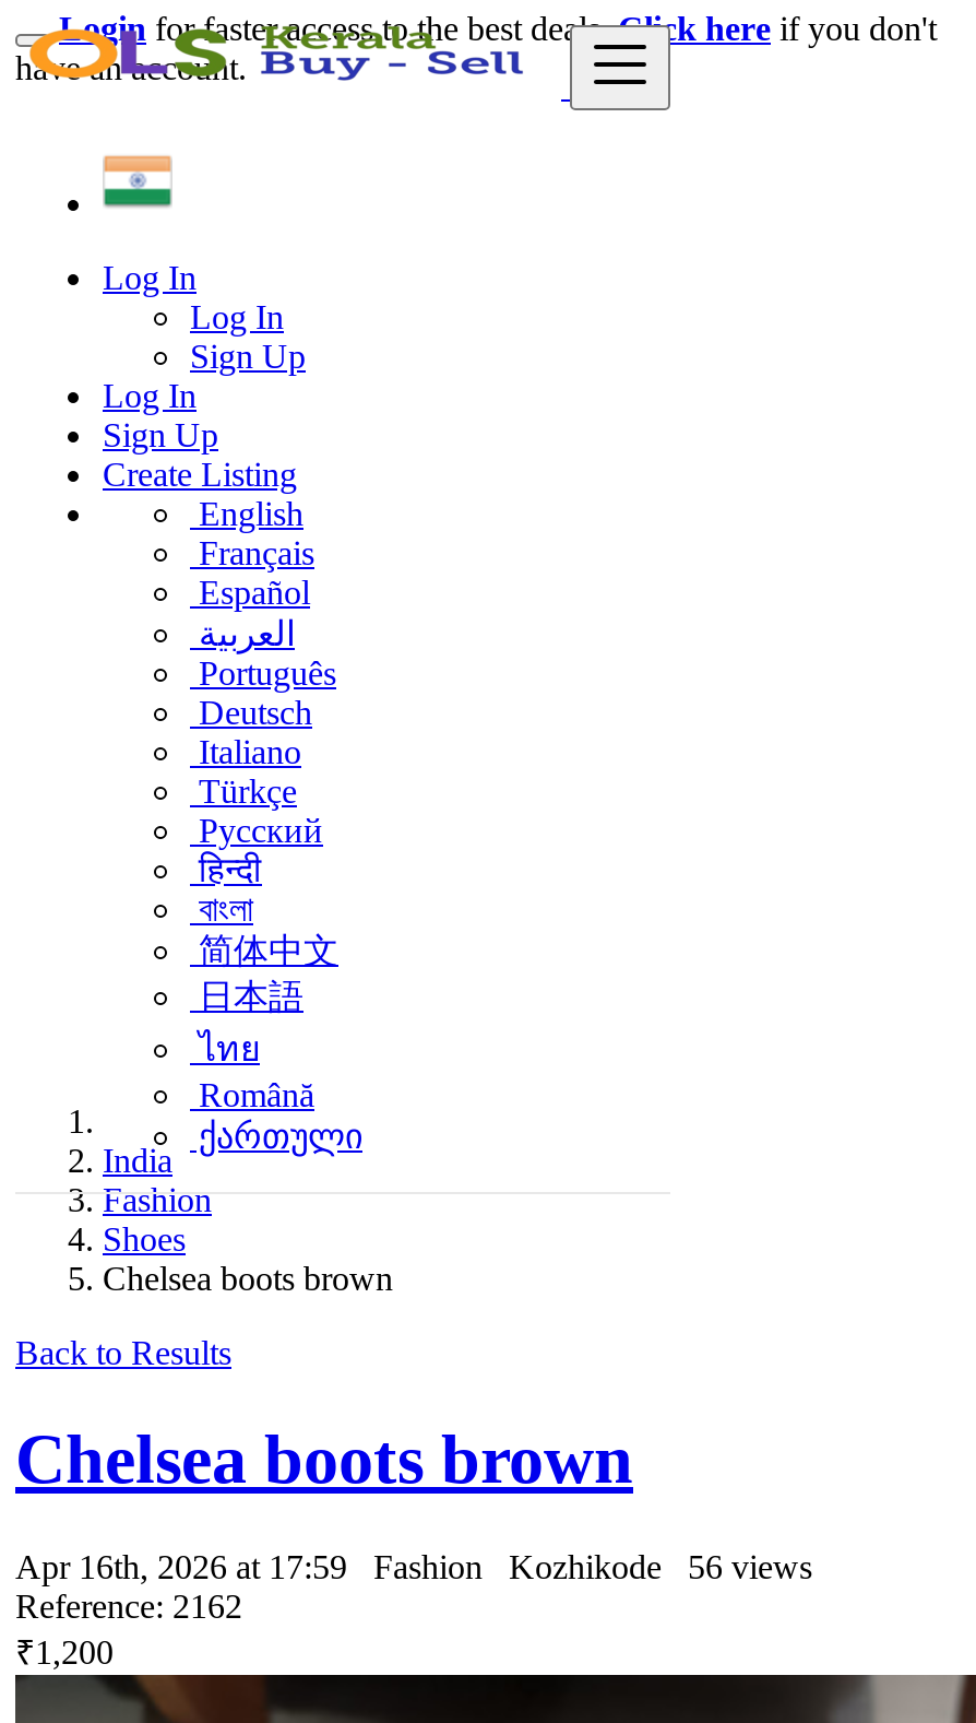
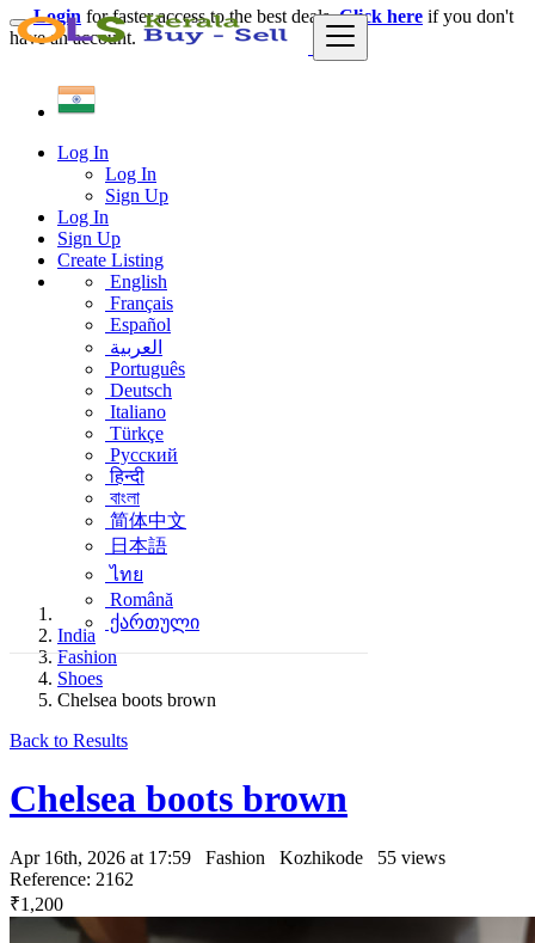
- Apr 16th, 2026 at 17:59 Fashion Kozhikode 56 views
+ Apr 16th, 2026 at 17:59 Fashion Kozhikode 55 views
